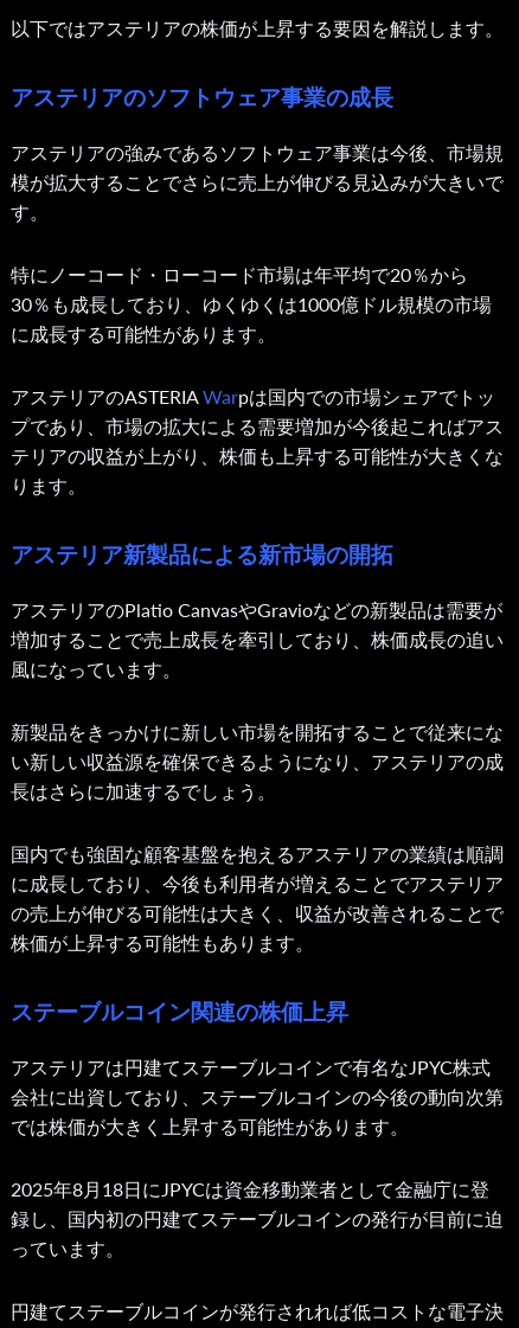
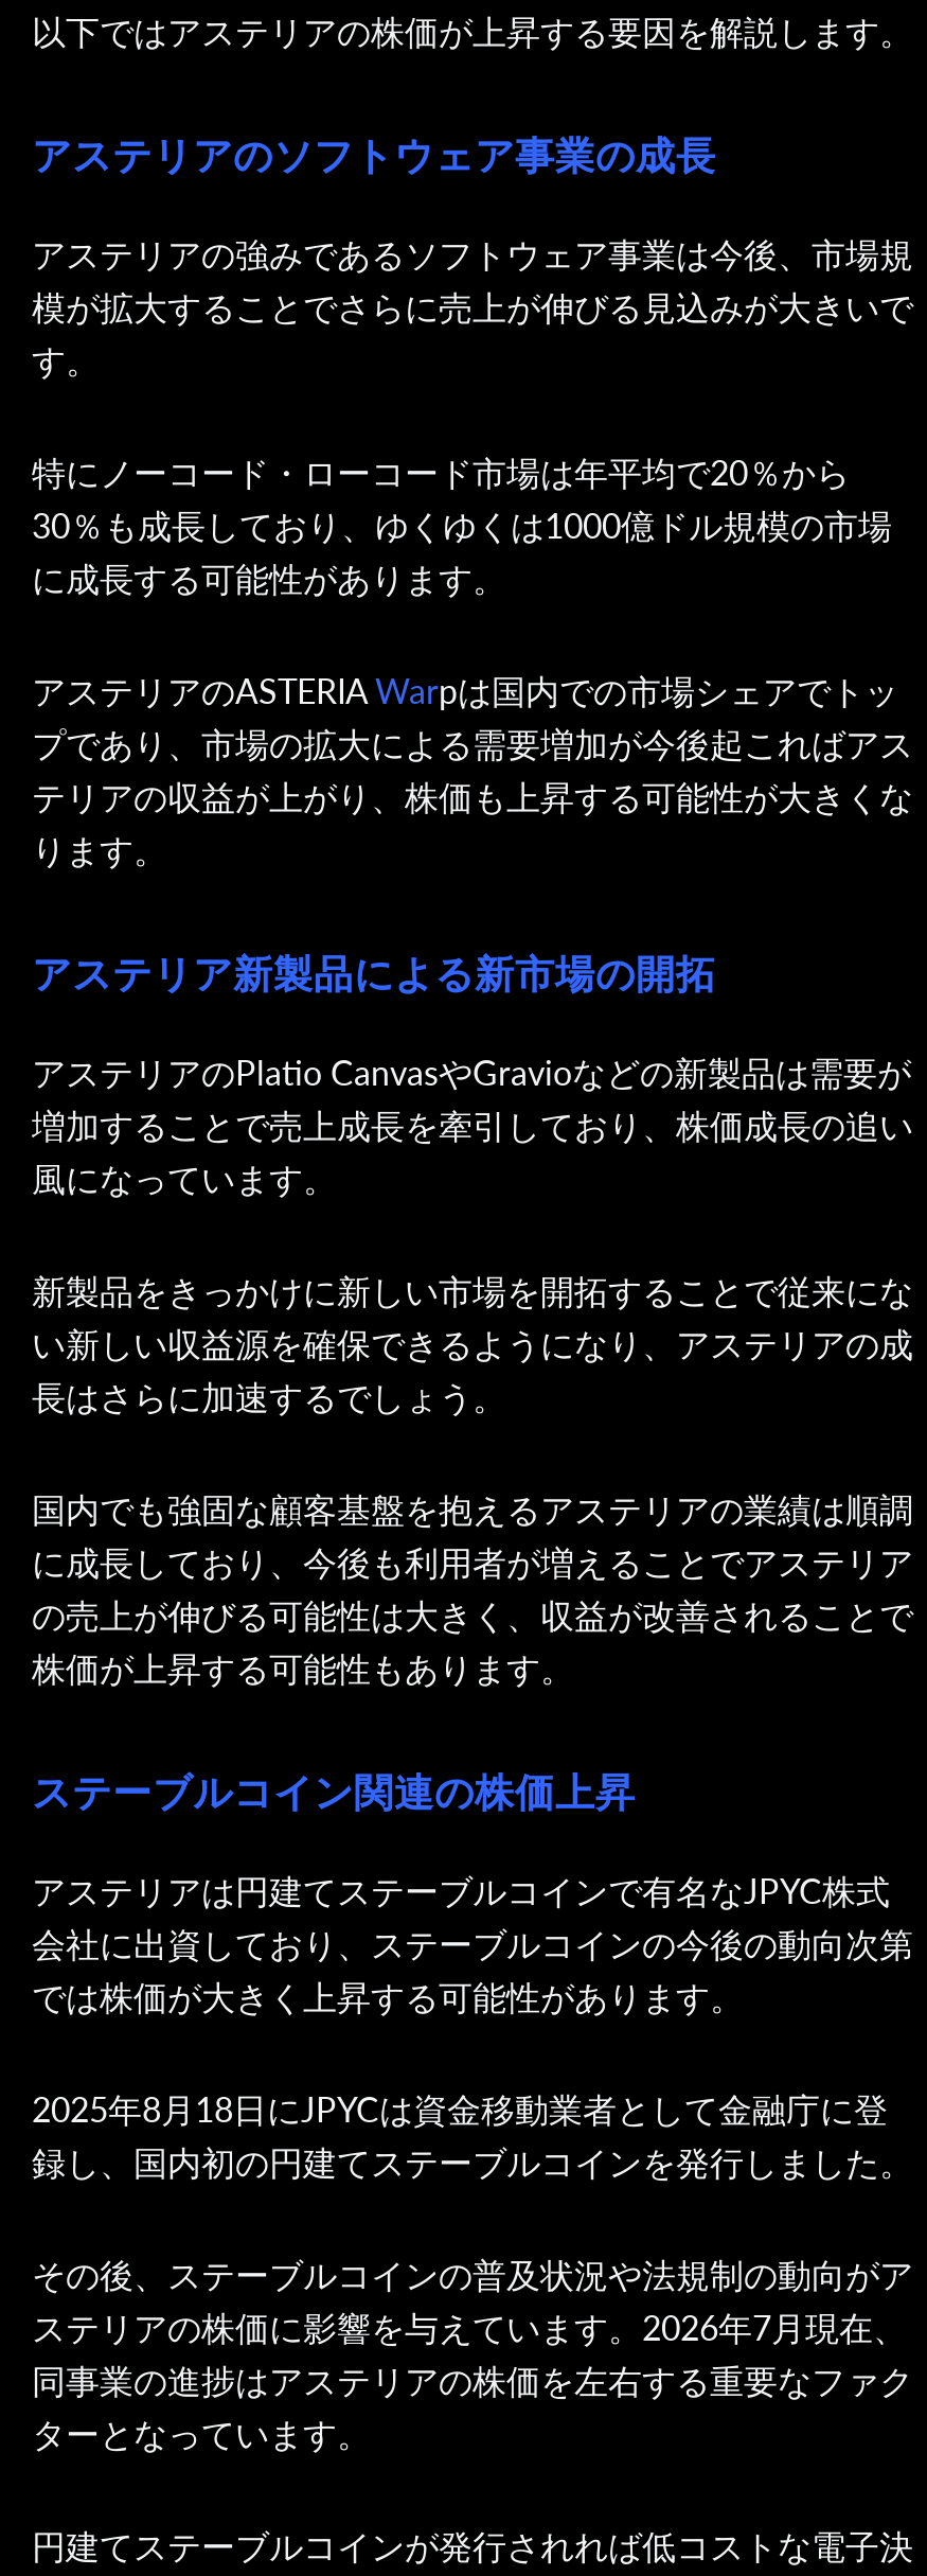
- 録し、国内初の円建てステーブルコインの発行が目前に迫
- っています。
+ 録し、国内初の円建てステーブルコインを発行しました。
+ その後、ステーブルコインの普及状況や法規制の動向がア
+ ステリアの株価に影響を与えています。2026年7月現在、
+ 同事業の進捗はアステリアの株価を左右する重要なファク
+ ターとなっています。
